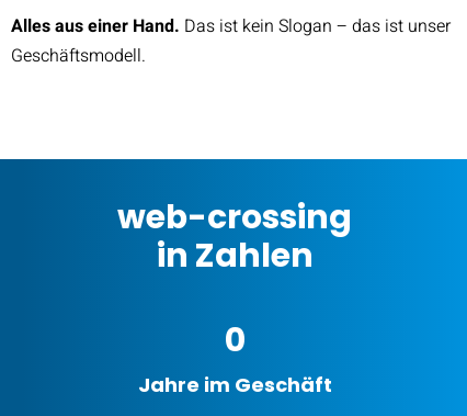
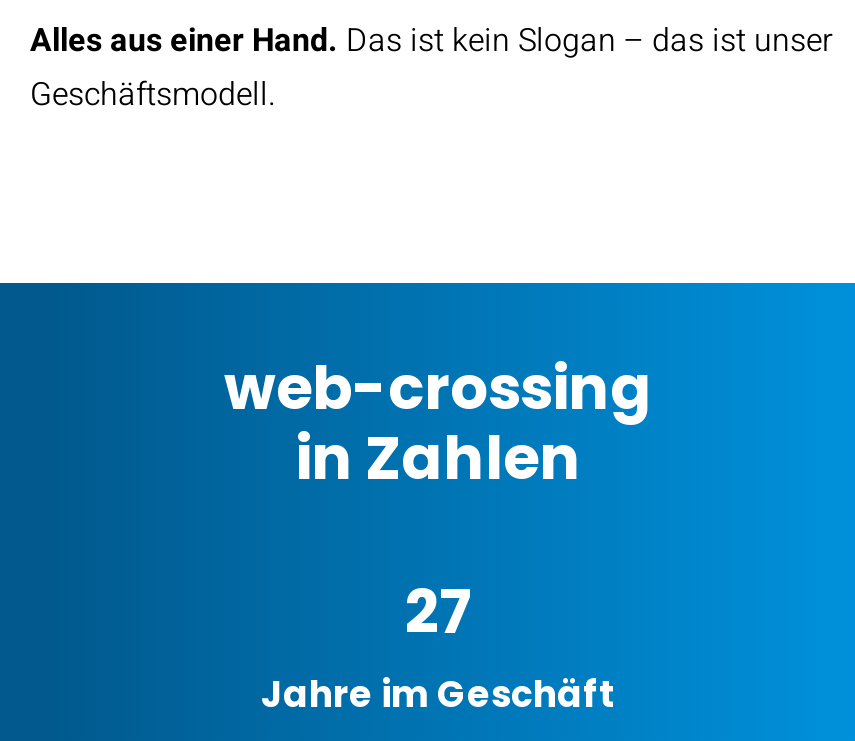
- 0
+ 27
